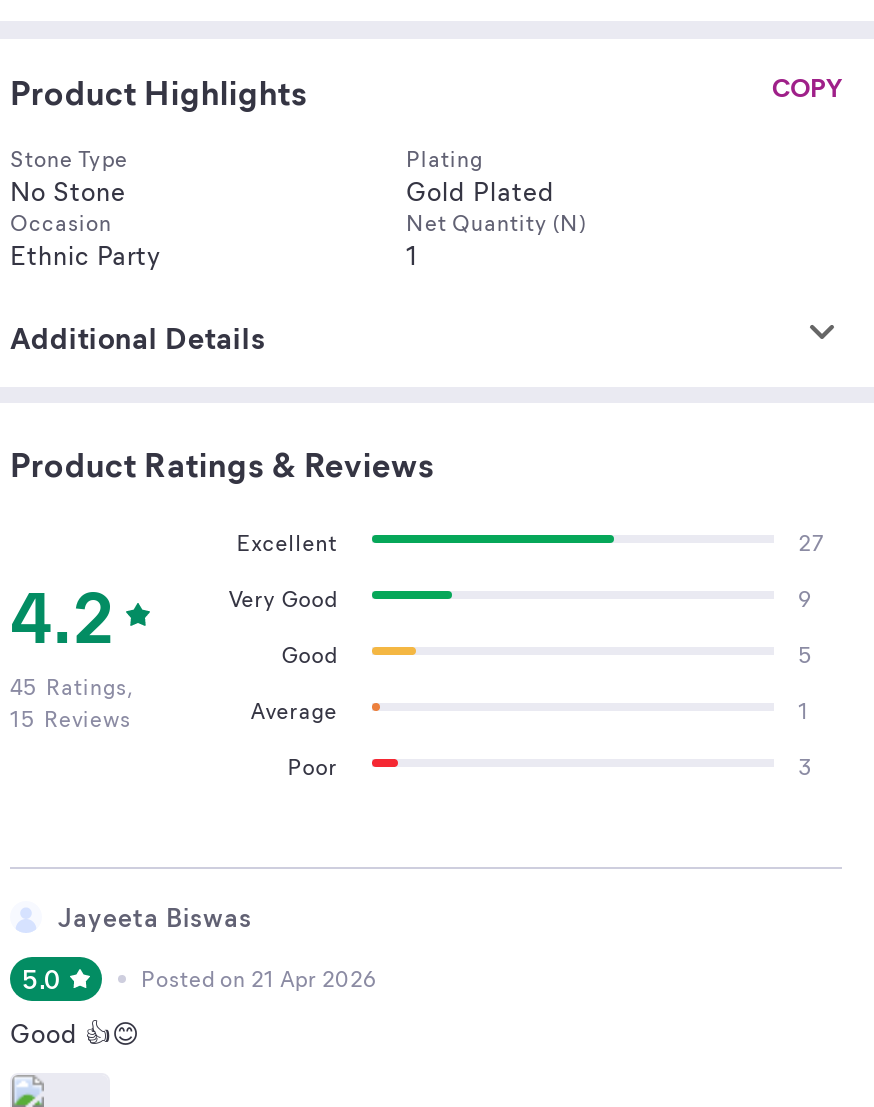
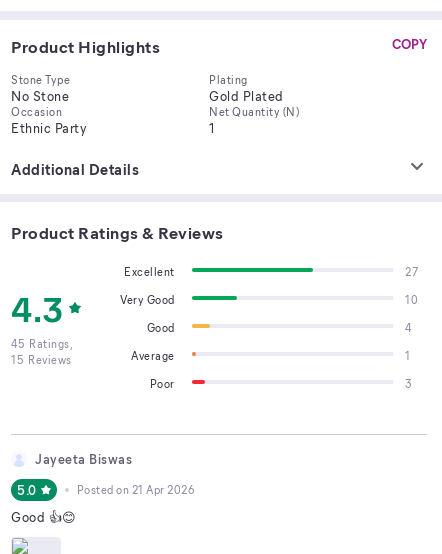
- 4.2
+ 4.3

- 9
+ 10

- 5
+ 4
